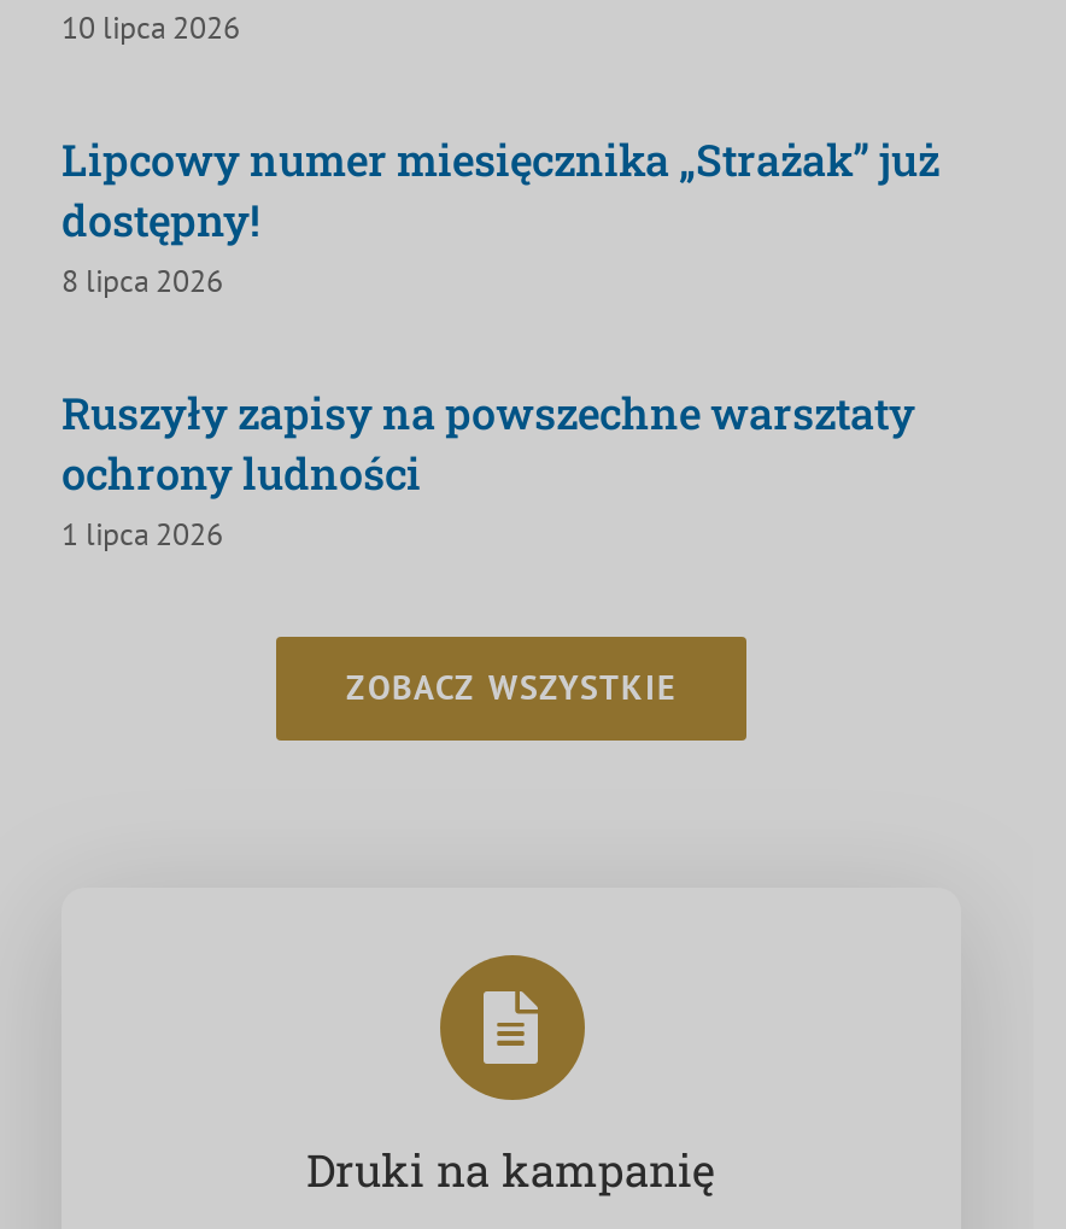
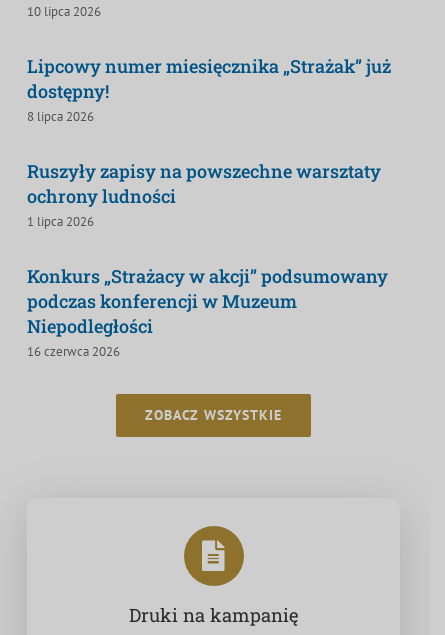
+ Konkurs „Strażacy w akcji” podsumowany
+ podczas konferencji w Muzeum
+ Niepodległości
+ 16 czerwca 2026
